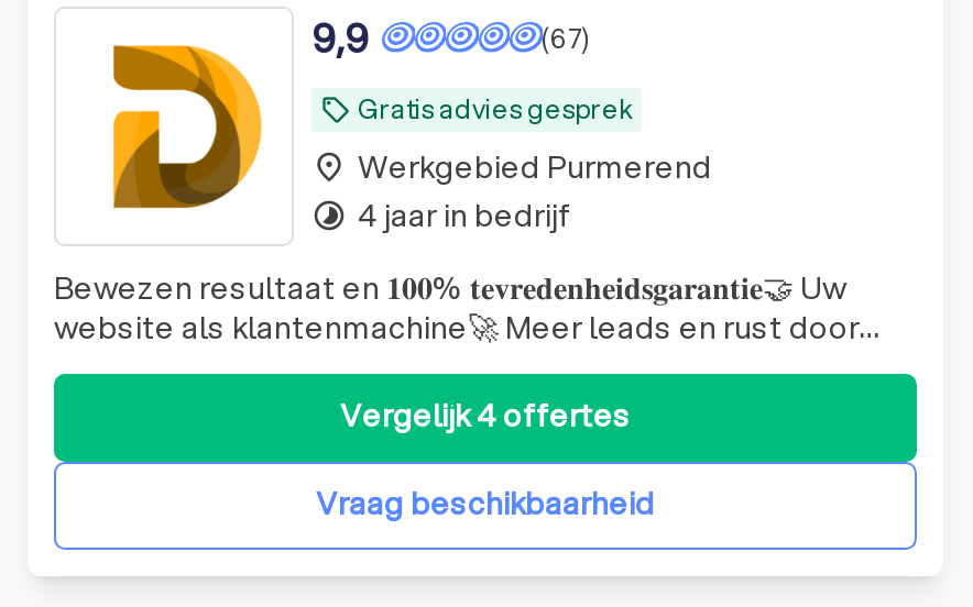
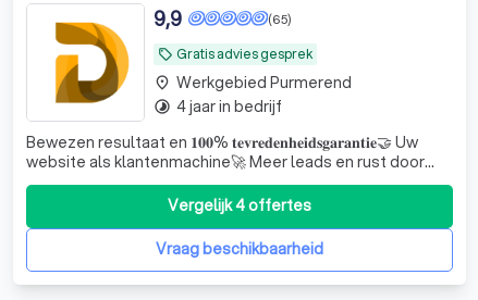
- (67)
+ (65)
